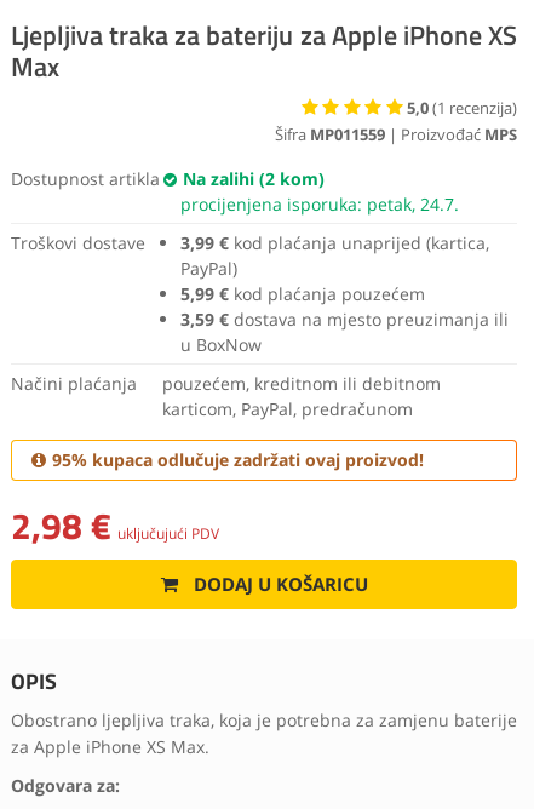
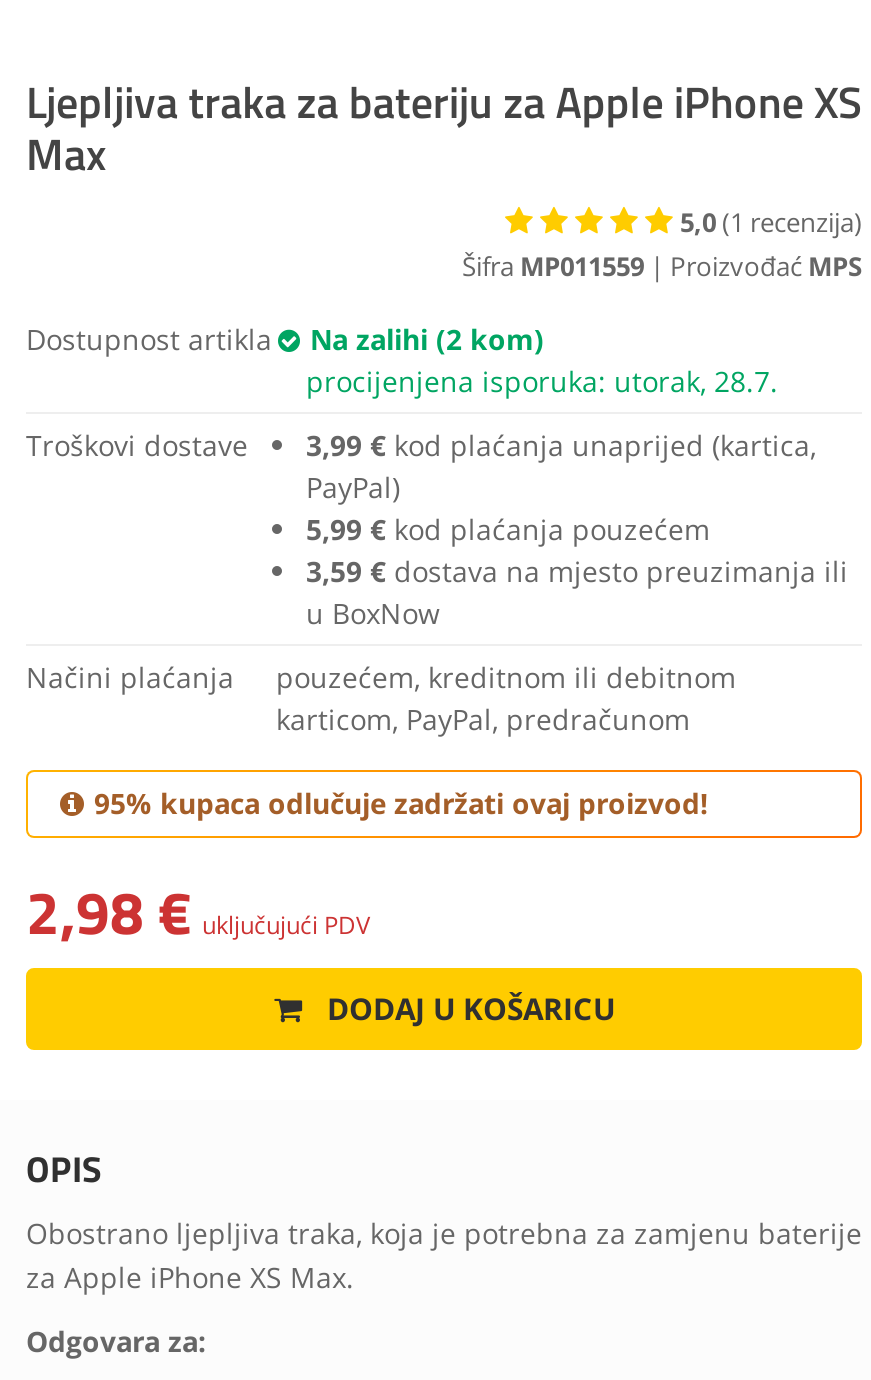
- procijenjena isporuka: petak, 24.7.
+ procijenjena isporuka: utorak, 28.7.
